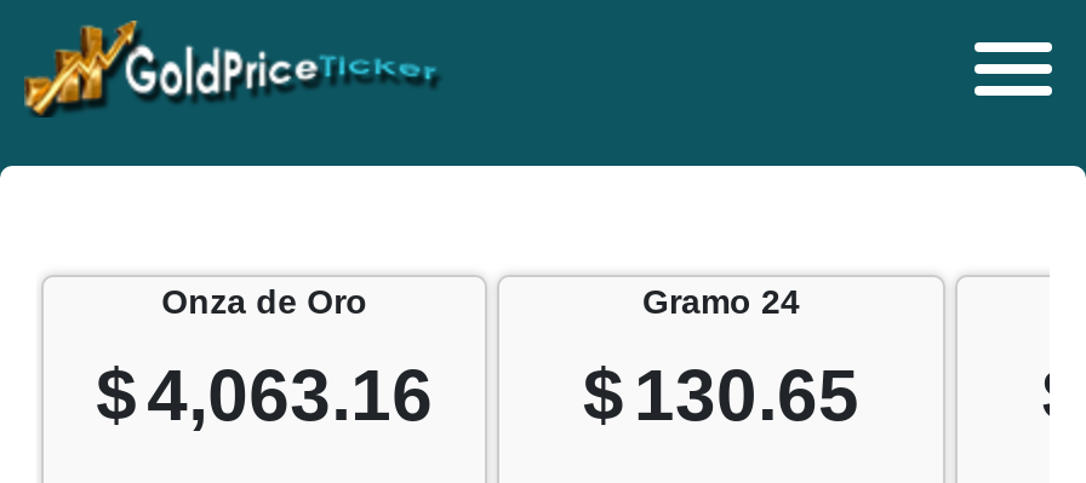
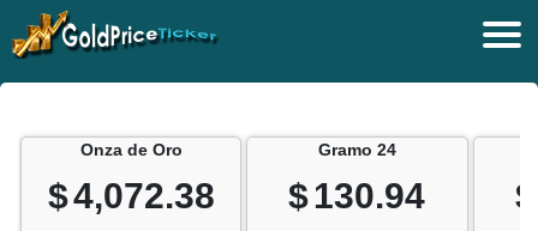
- $ 4,063.16
+ $ 4,072.38

- $ 130.65
+ $ 130.94
